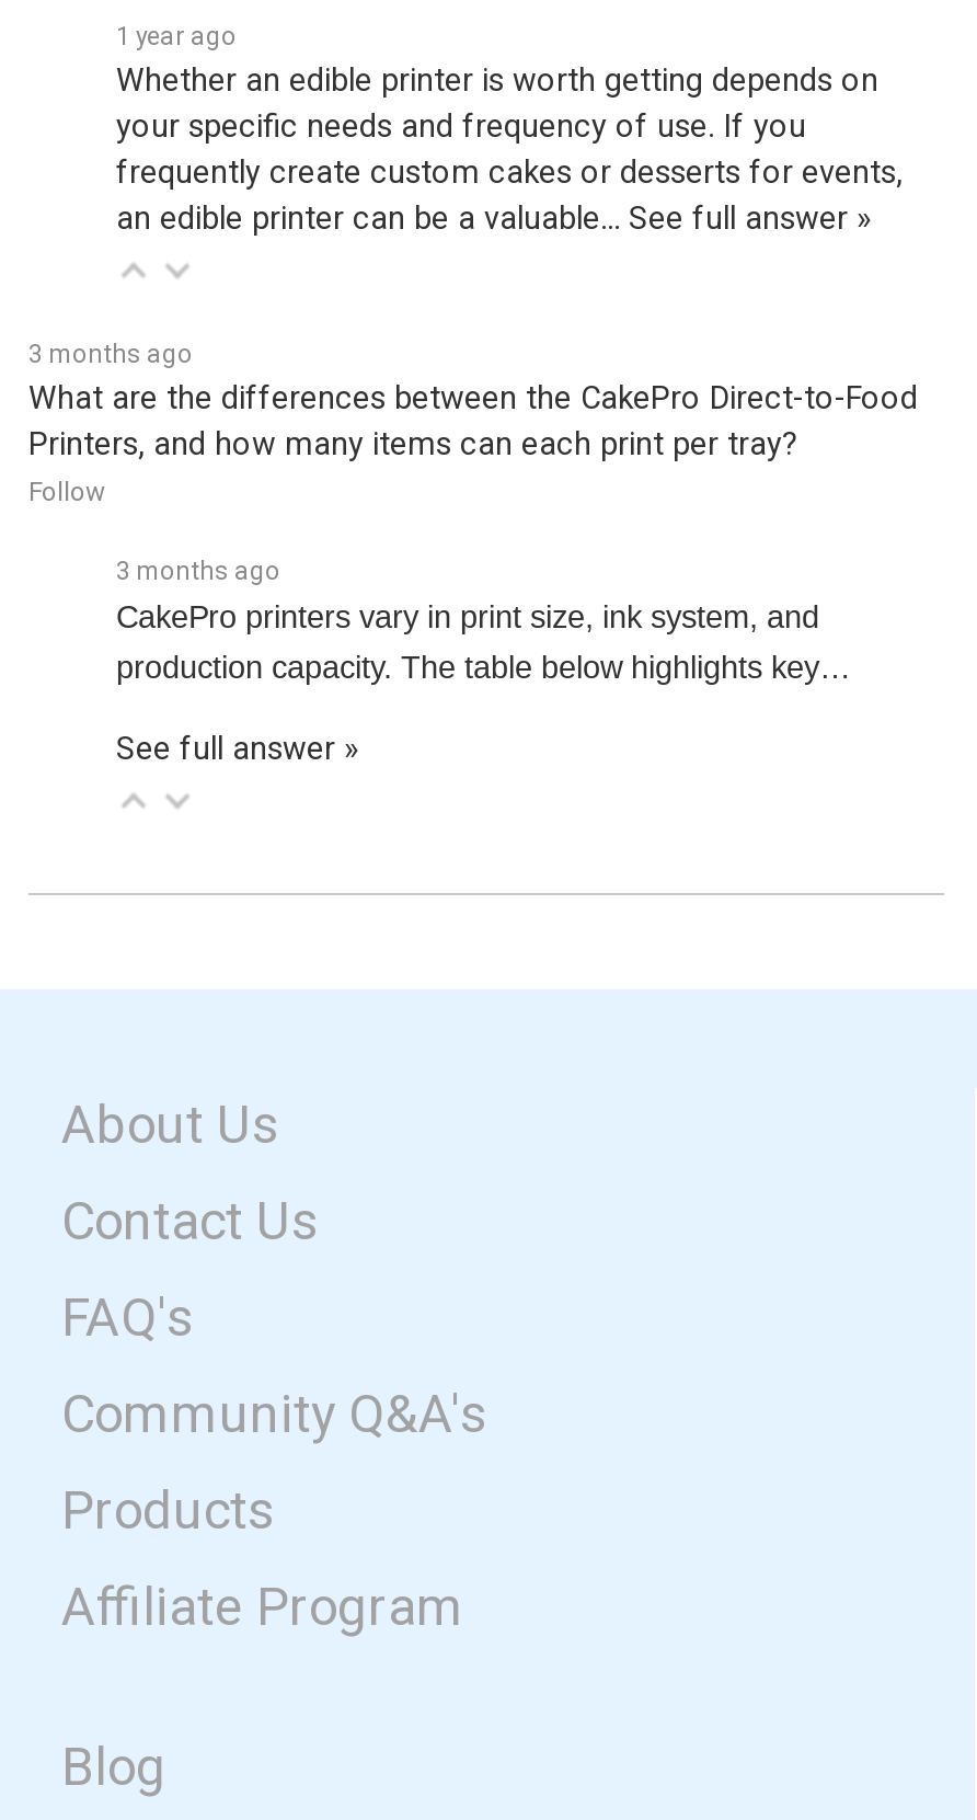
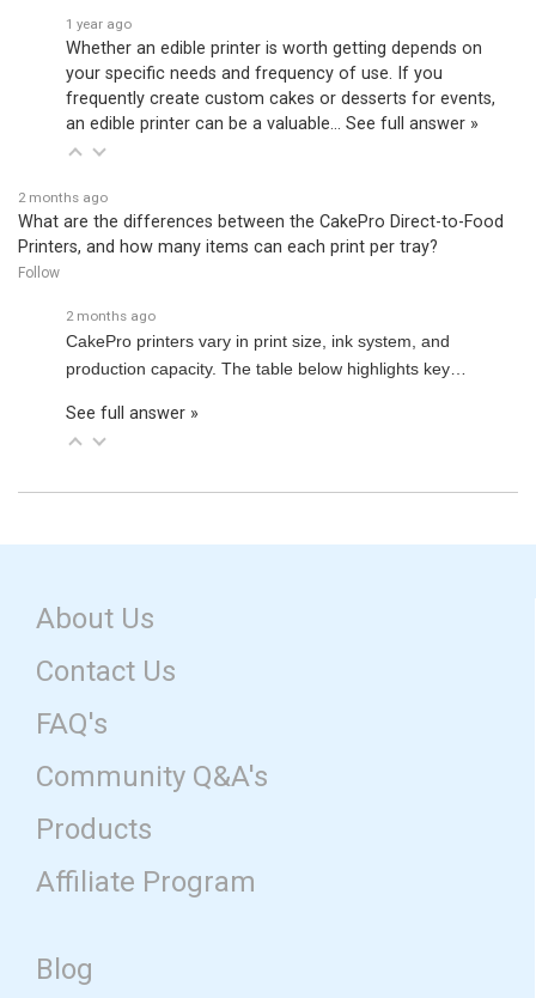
- 3 months ago
+ 2 months ago

- 3 months ago
+ 2 months ago
